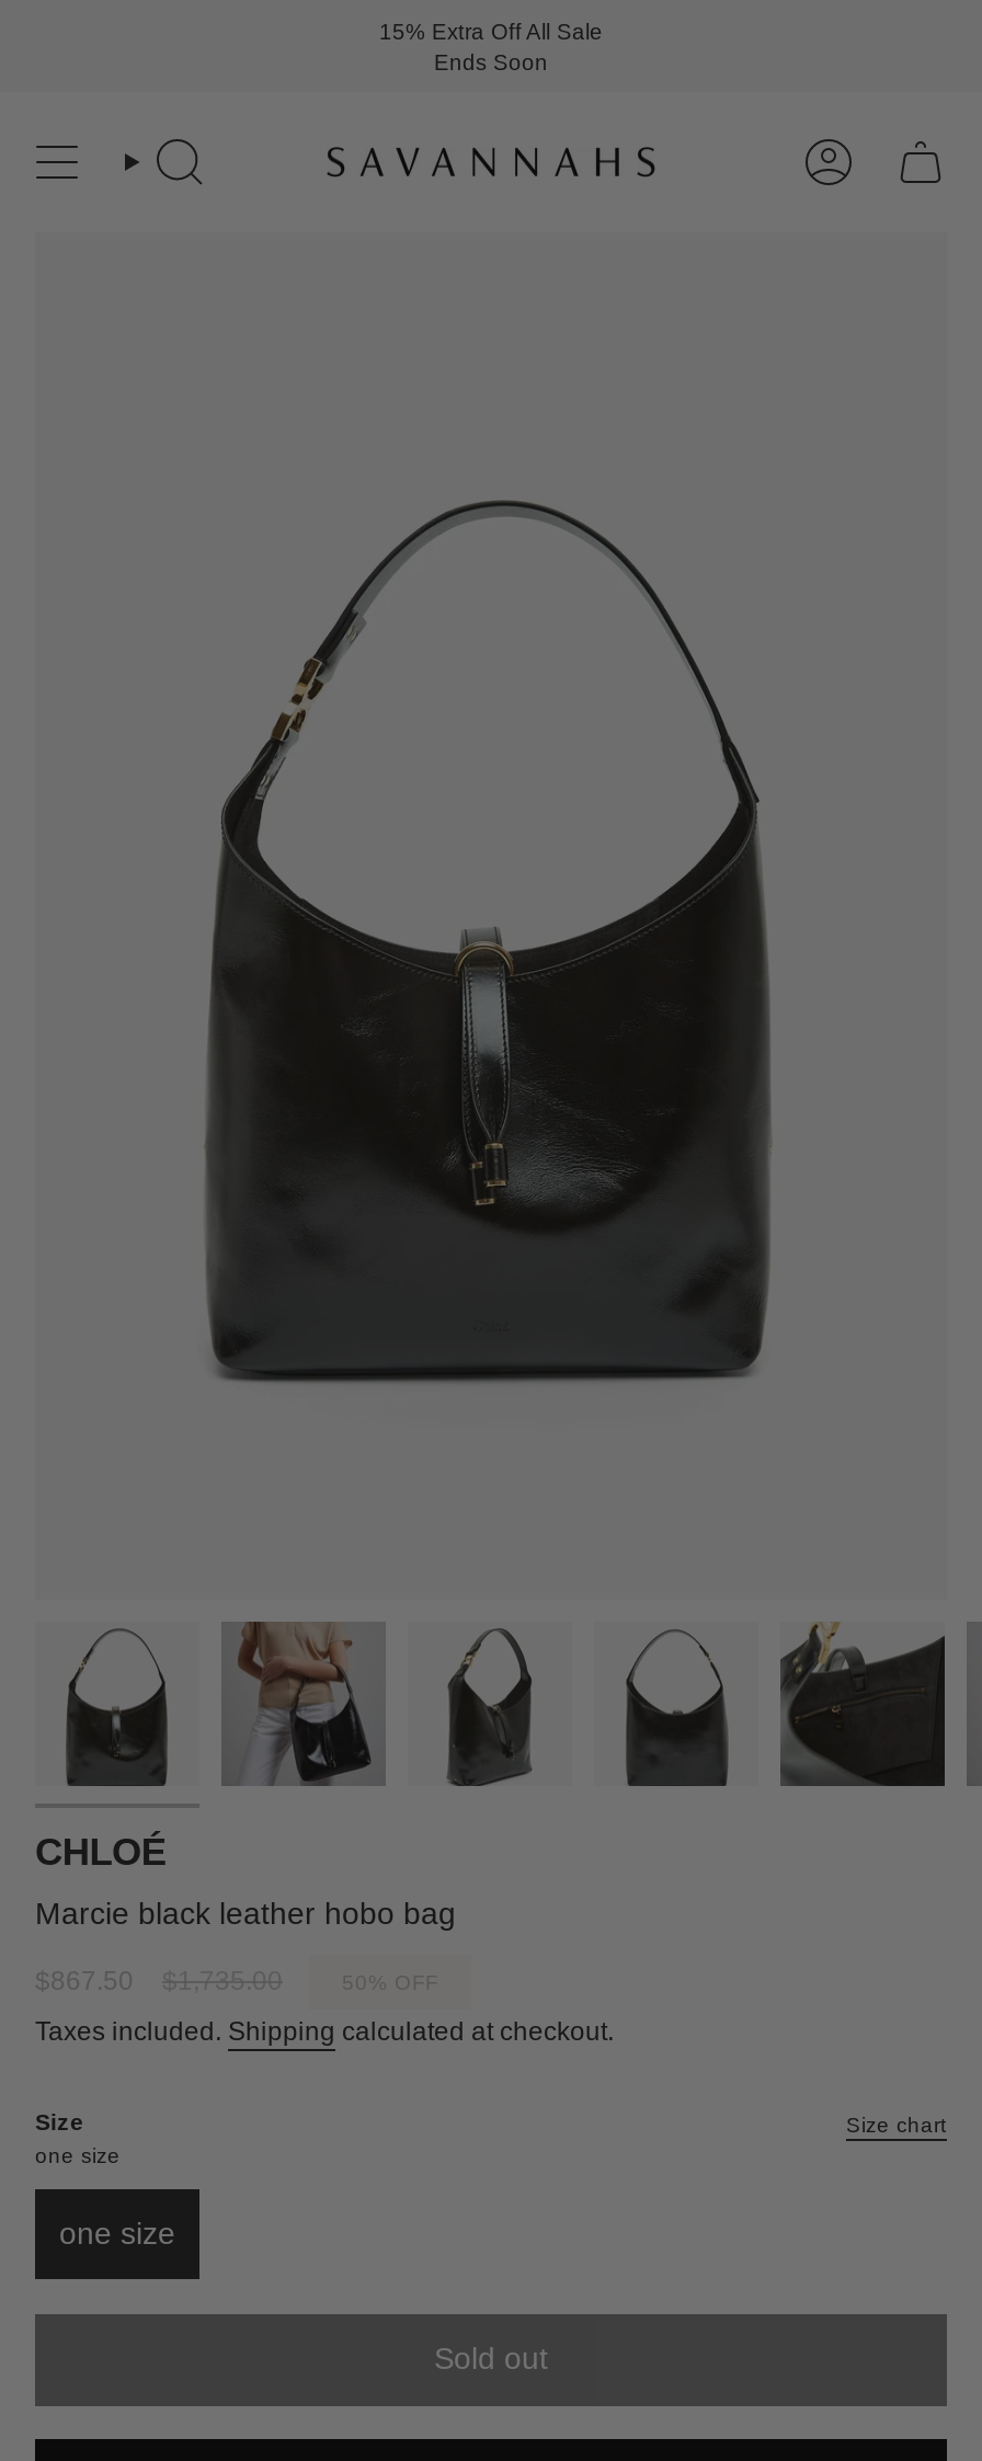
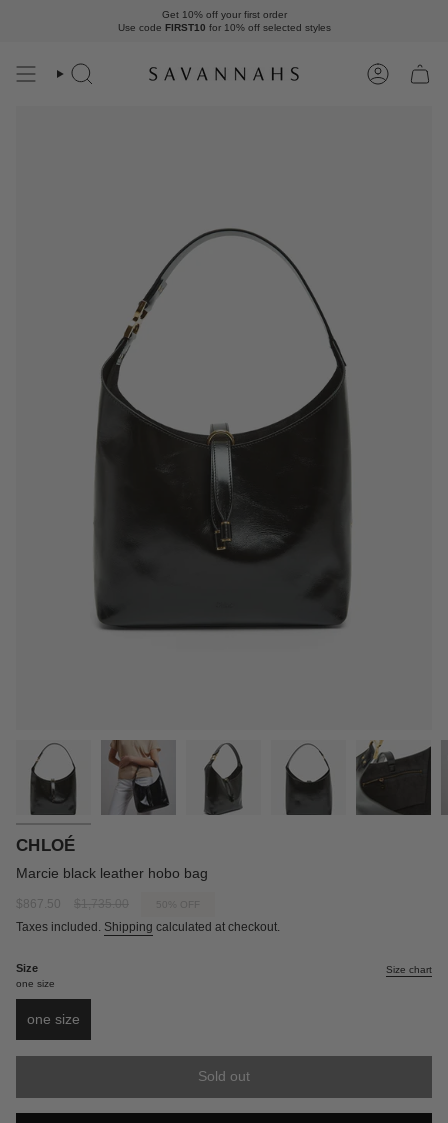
- 15% Extra Off All Sale
- Ends Soon
+ Get 10% off your first order
+ Use code FIRST10 for 10% off selected styles
